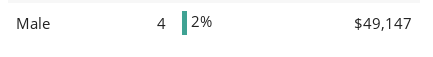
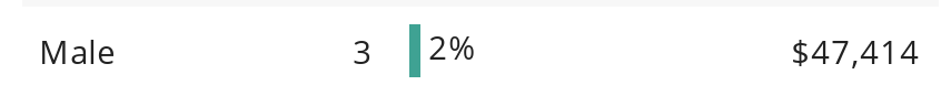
- 4 2%
+ 3 2%

- $49,147
+ $47,414
